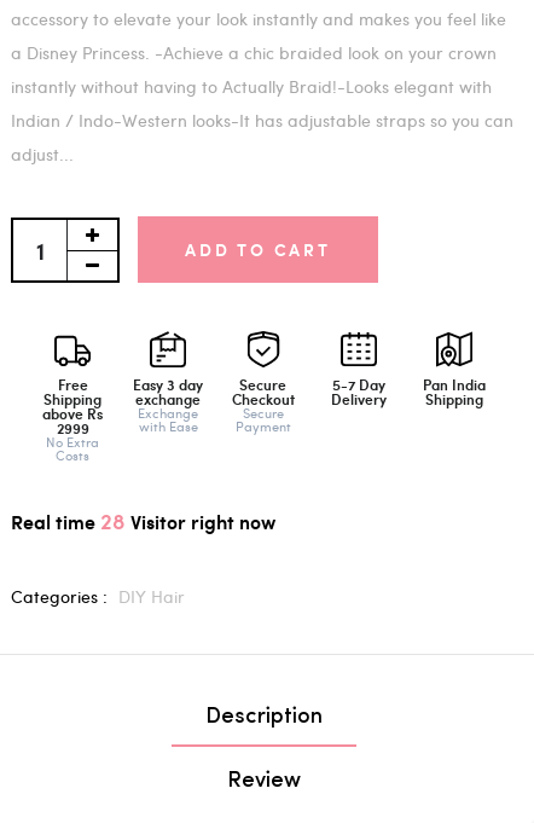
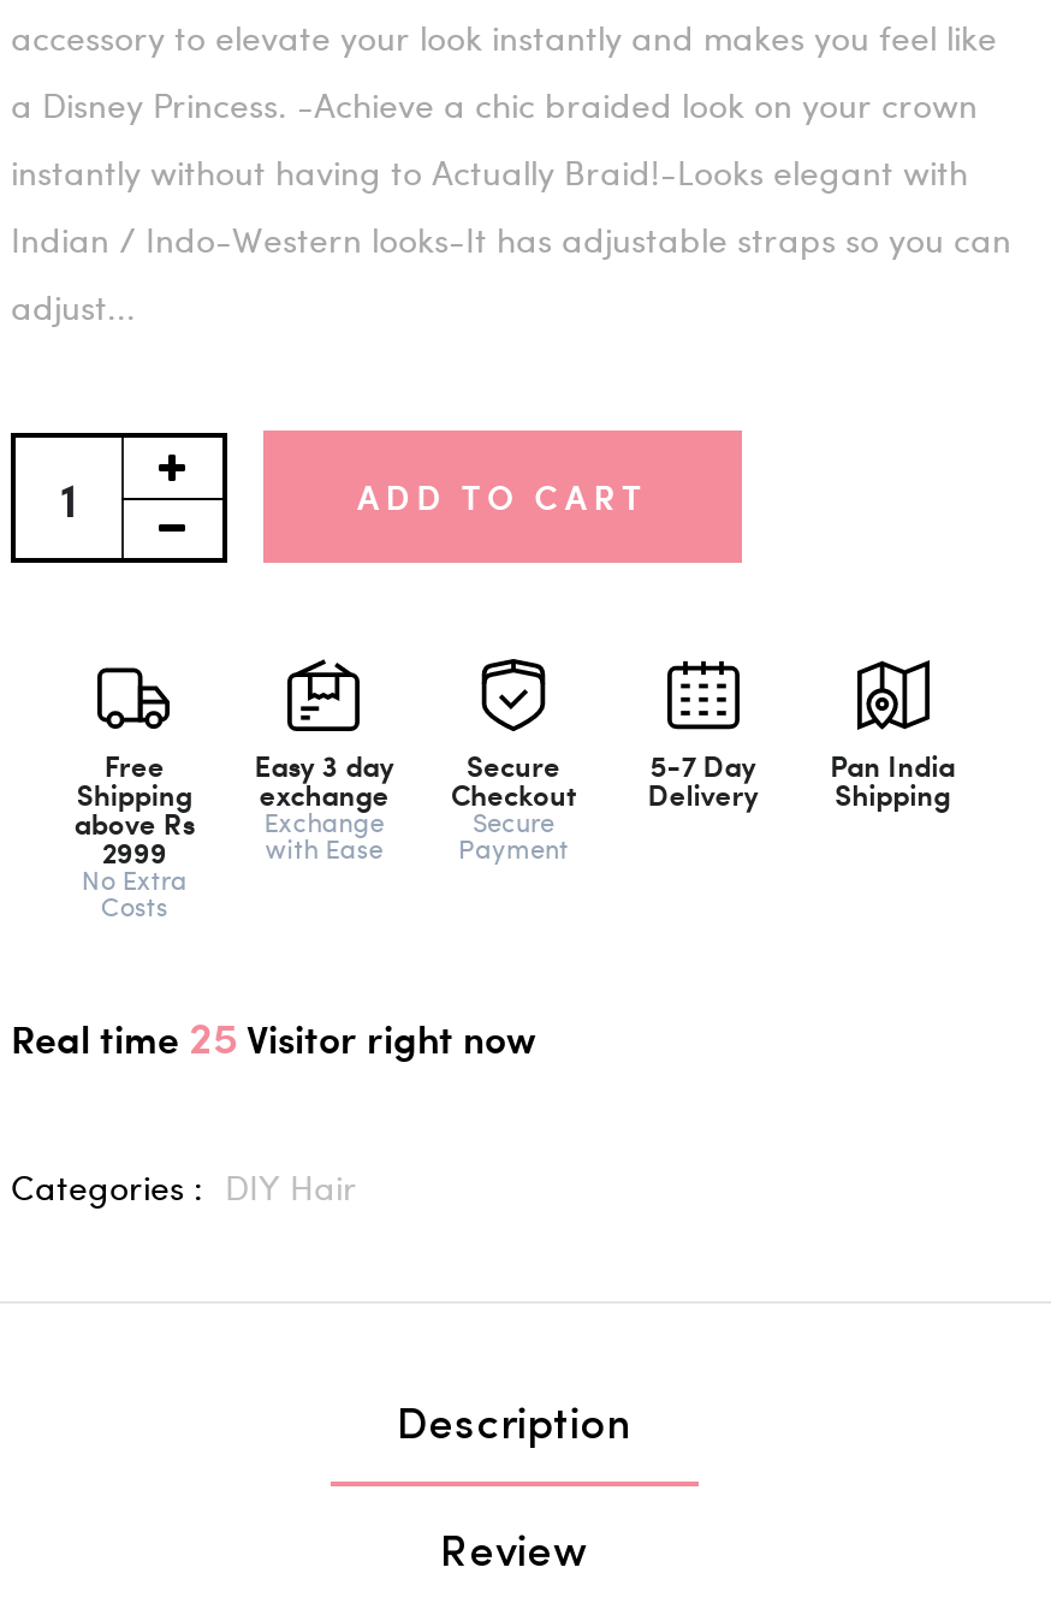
- Real time 28 Visitor right now
+ Real time 25 Visitor right now
